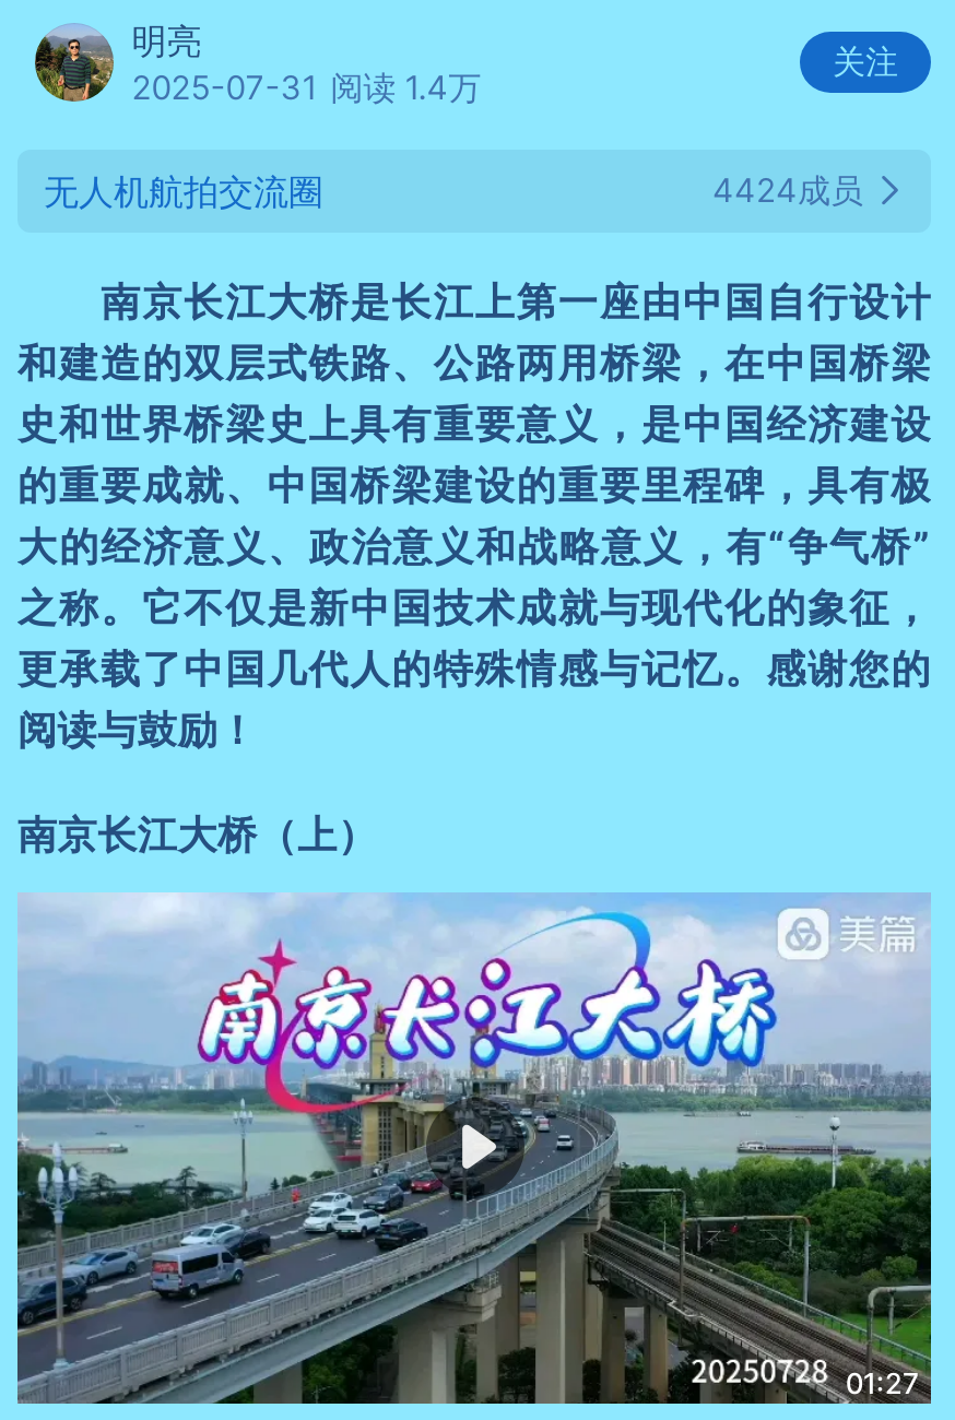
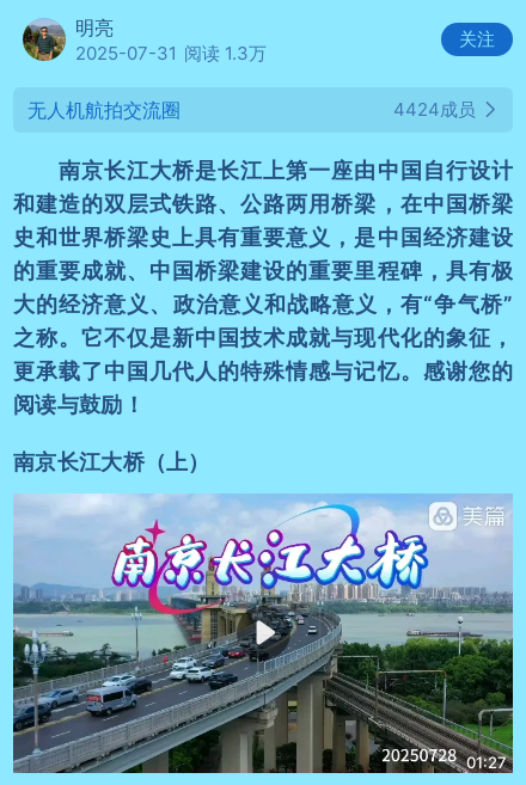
- 2025-07-31 阅读 1.4万
+ 2025-07-31 阅读 1.3万
